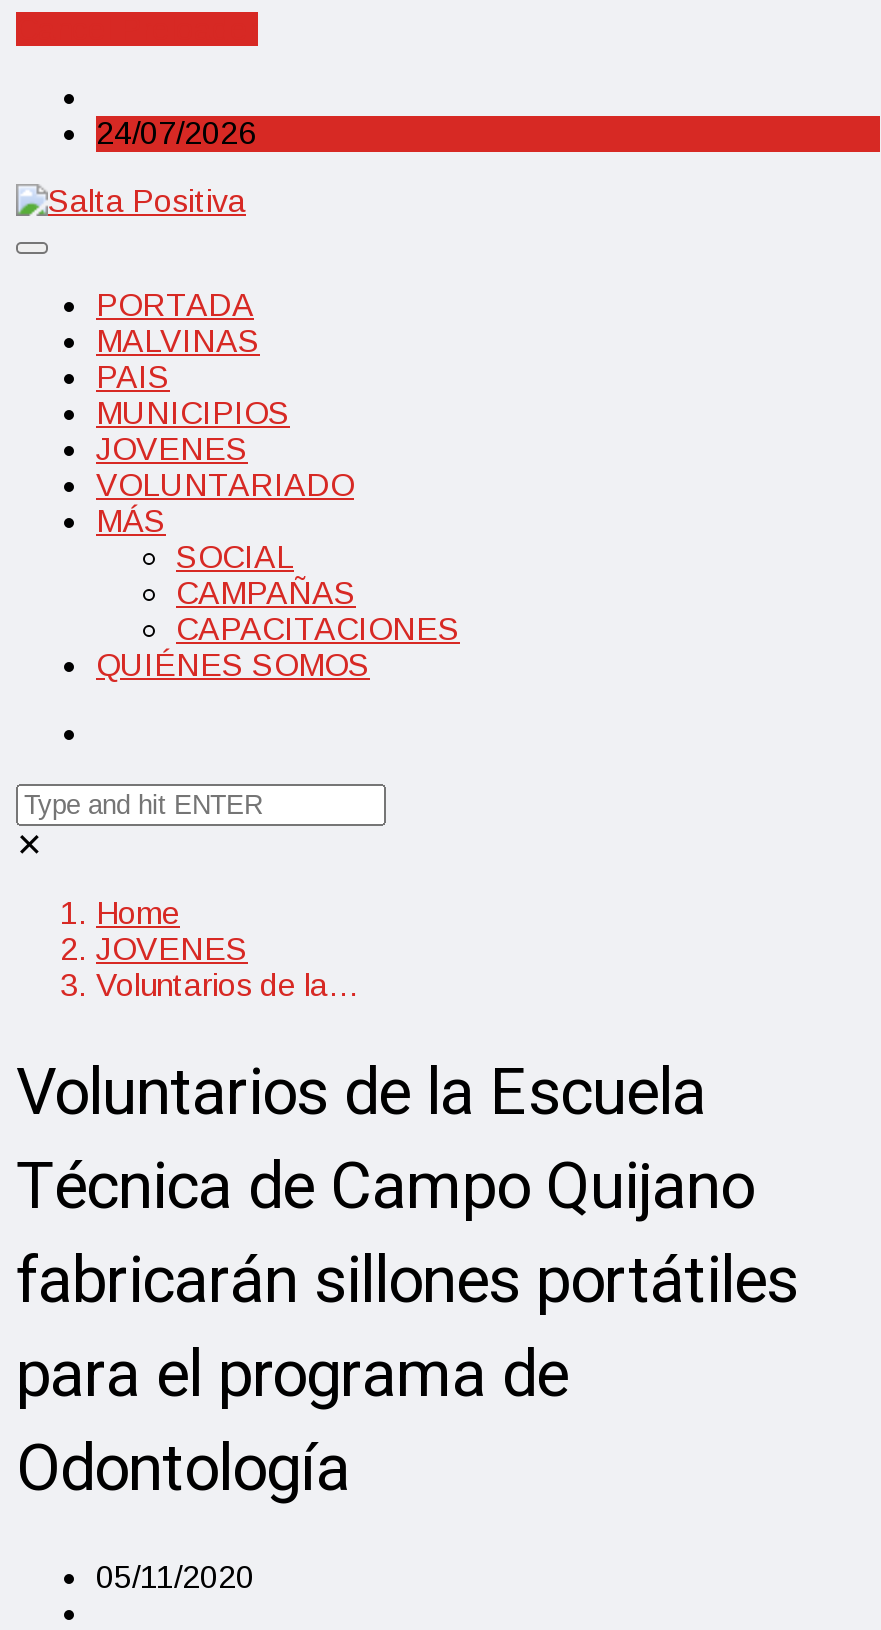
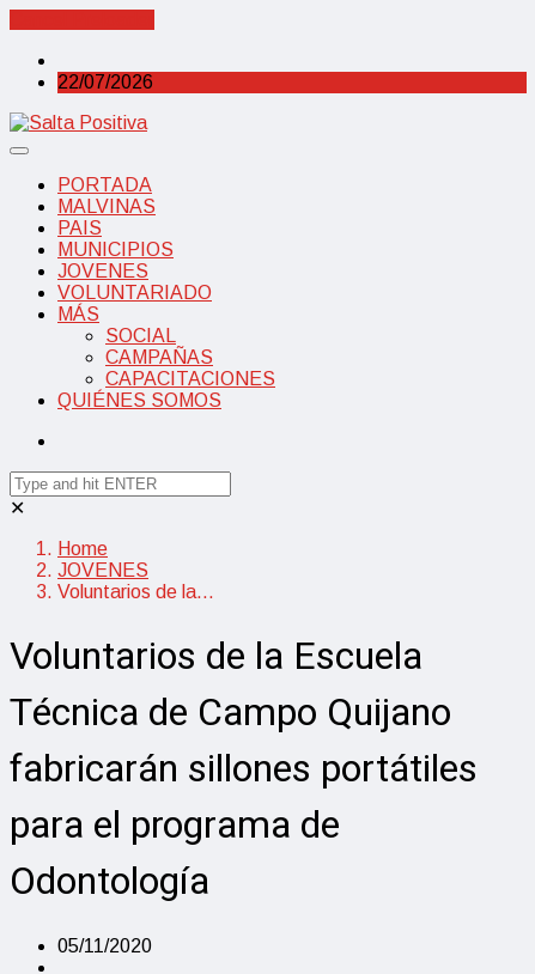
- 24/07/2026
+ 22/07/2026
